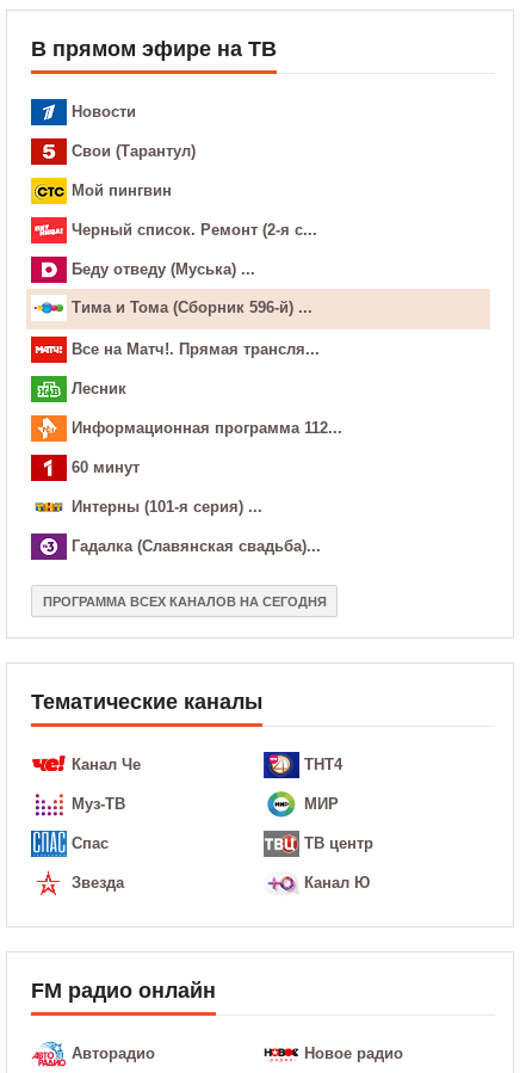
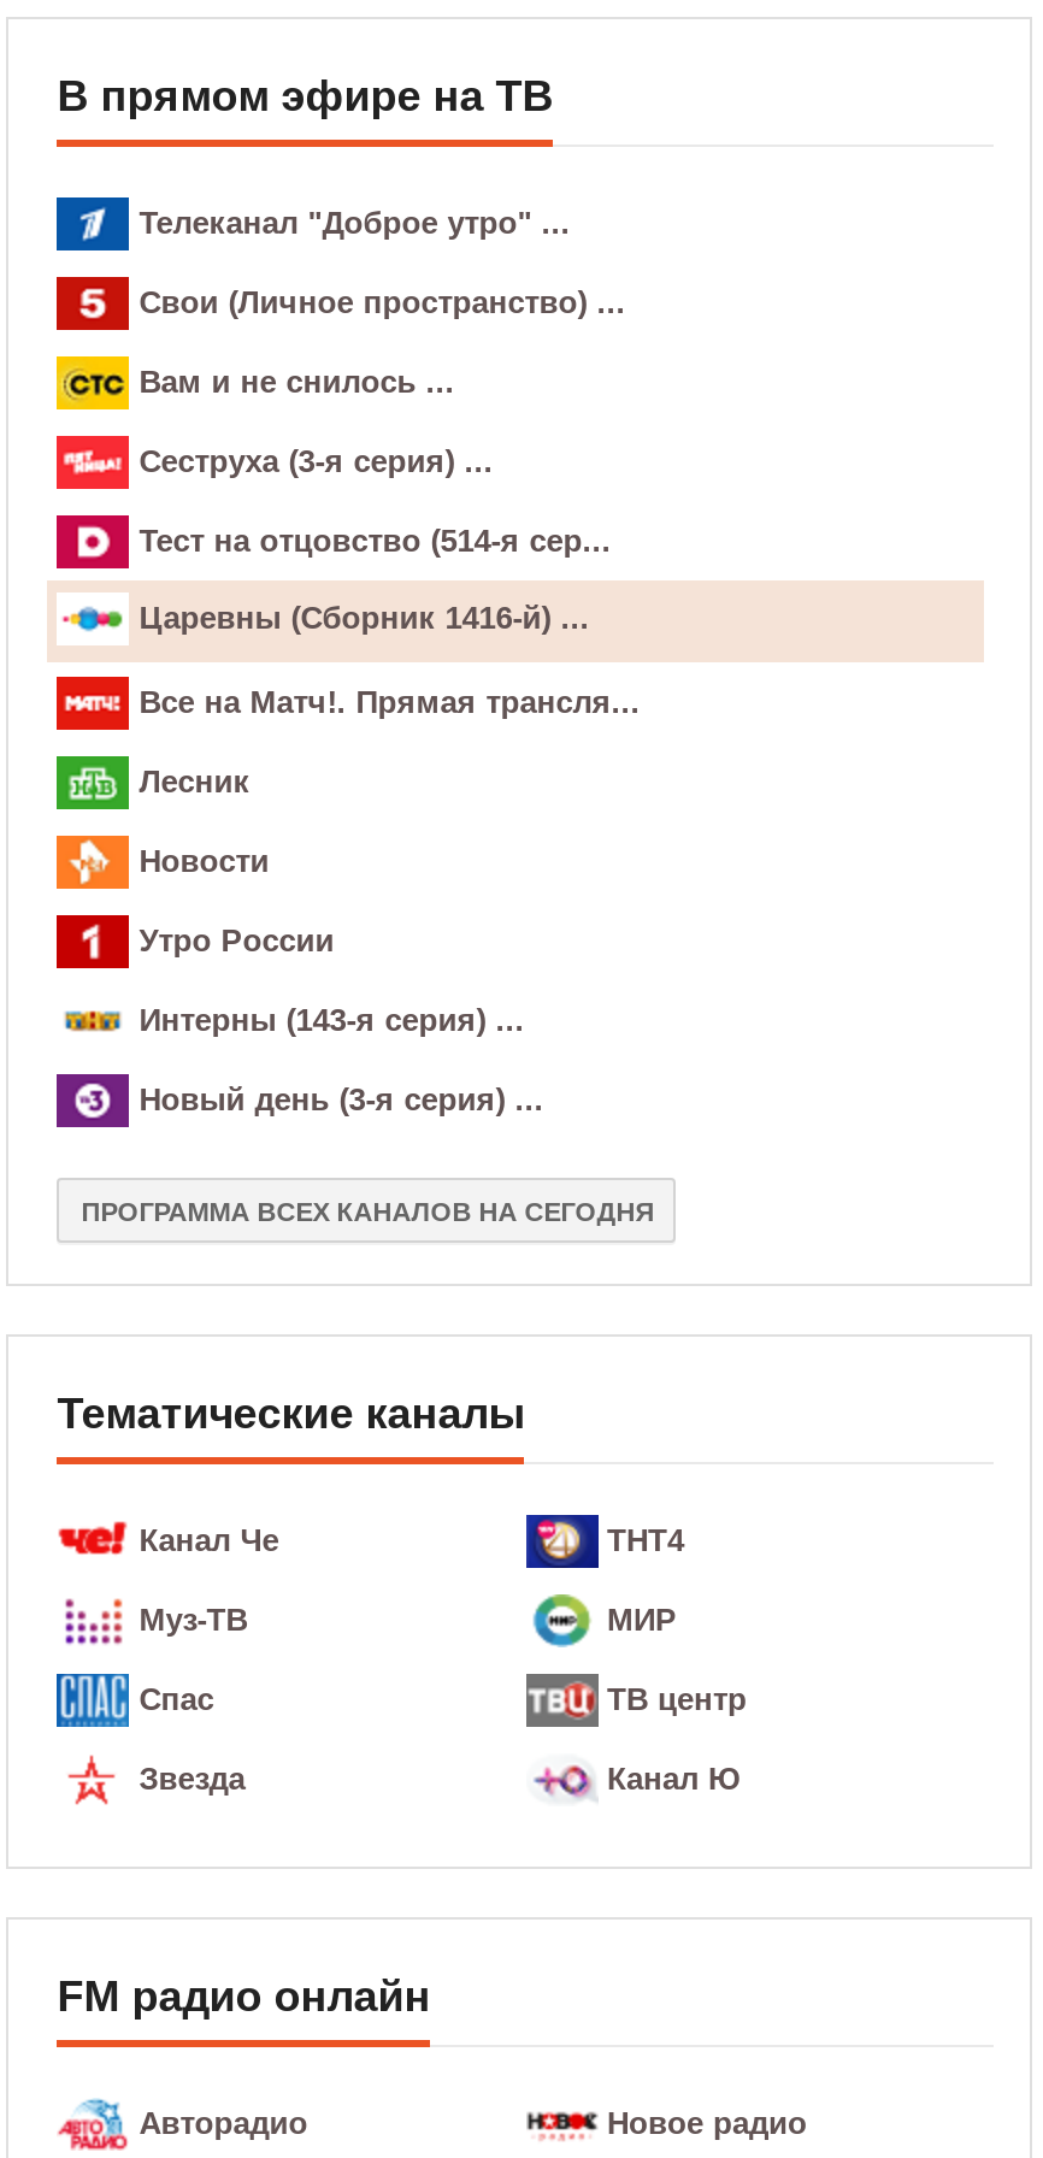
+ Телеканал "Доброе утро" ...

moved down: Новости

- Свои (Тарантул)
+ Свои (Личное пространство) ...

- Мой пингвин
+ Вам и не снилось ...

- Черный список. Ремонт (2-я с...
+ Сеструха (3-я серия) ...

- Беду отведу (Муська) ...
+ Тест на отцовство (514-я сер...

- Тима и Тома (Сборник 596-й) ...
+ Царевны (Сборник 1416-й) ...

- Информационная программа 112...

- 60 минут
+ Утро России

- Интерны (101-я серия) ...
+ Интерны (143-я серия) ...

- Гадалка (Славянская свадьба)...
+ Новый день (3-я серия) ...
